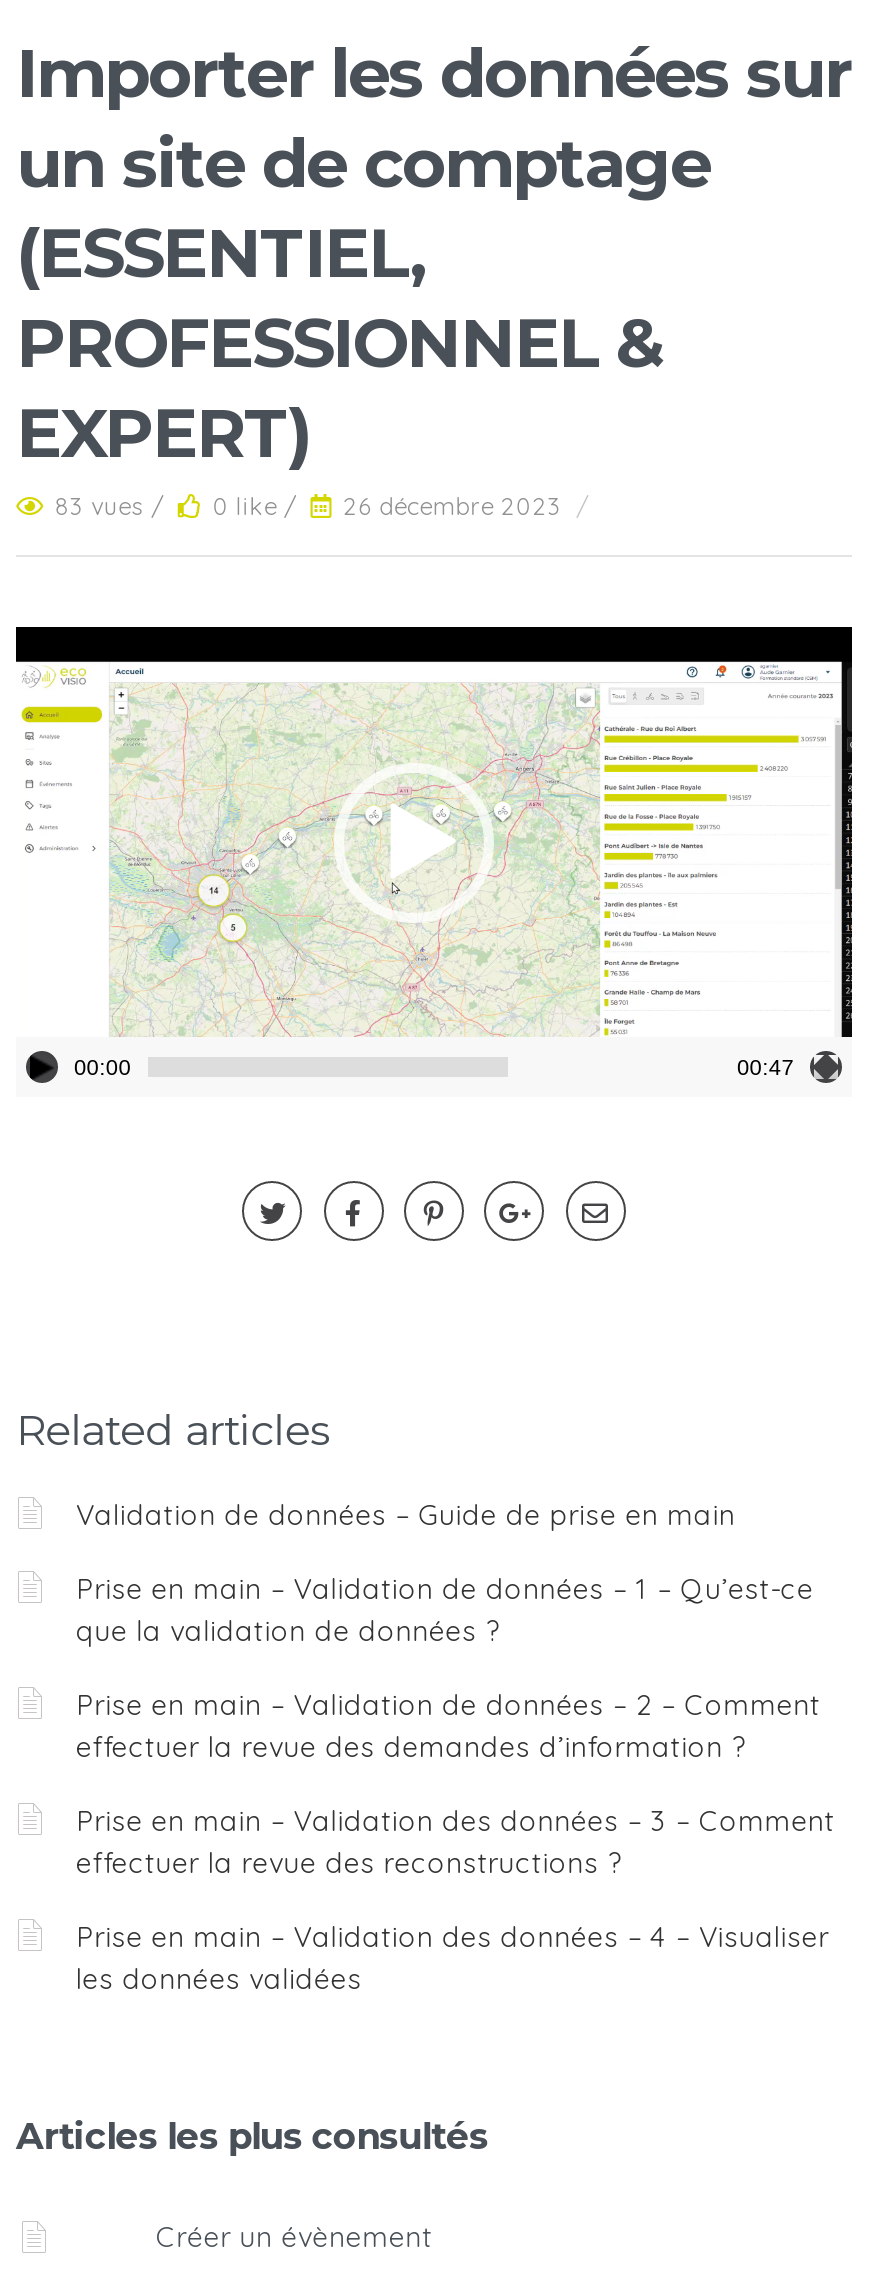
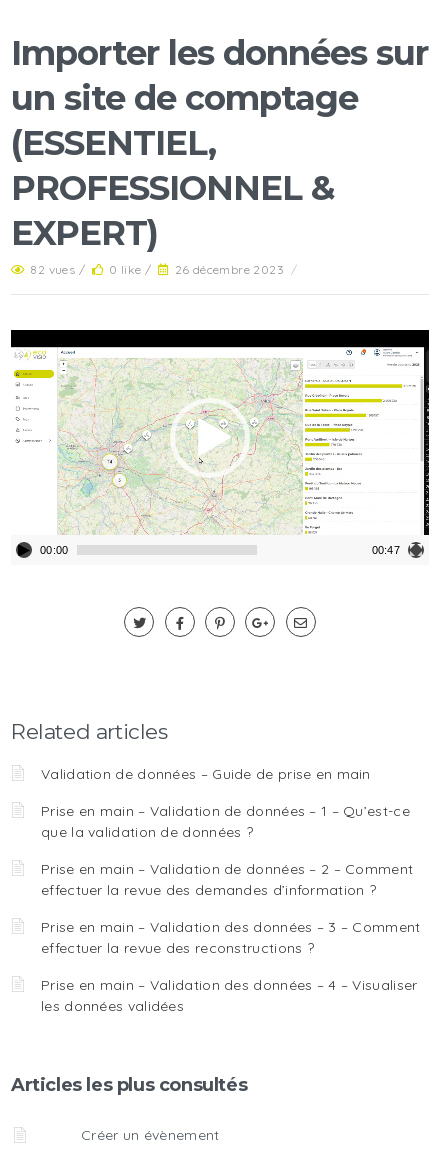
- 83 vues / 0 like / 26 décembre 2023 /
+ 82 vues / 0 like / 26 décembre 2023 /
